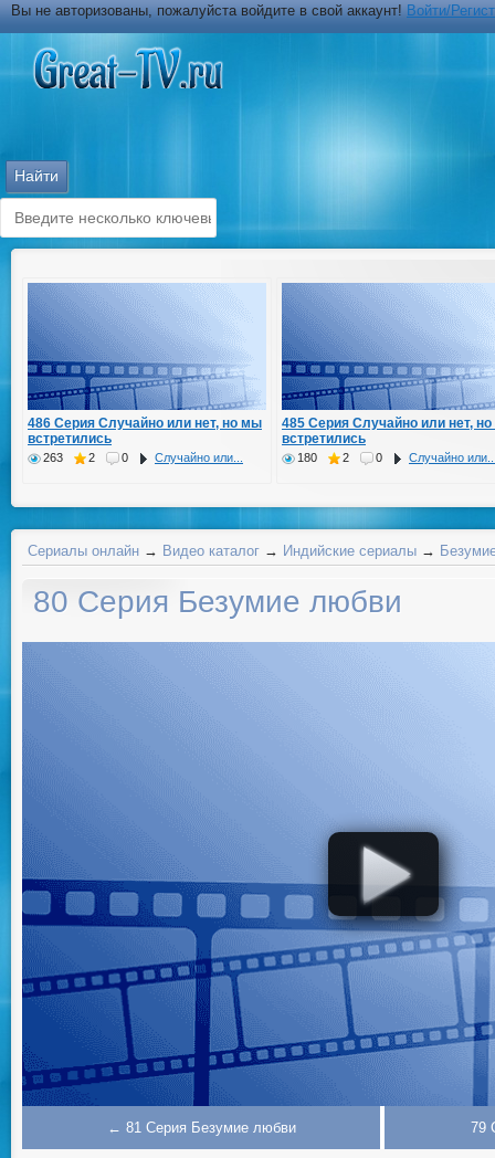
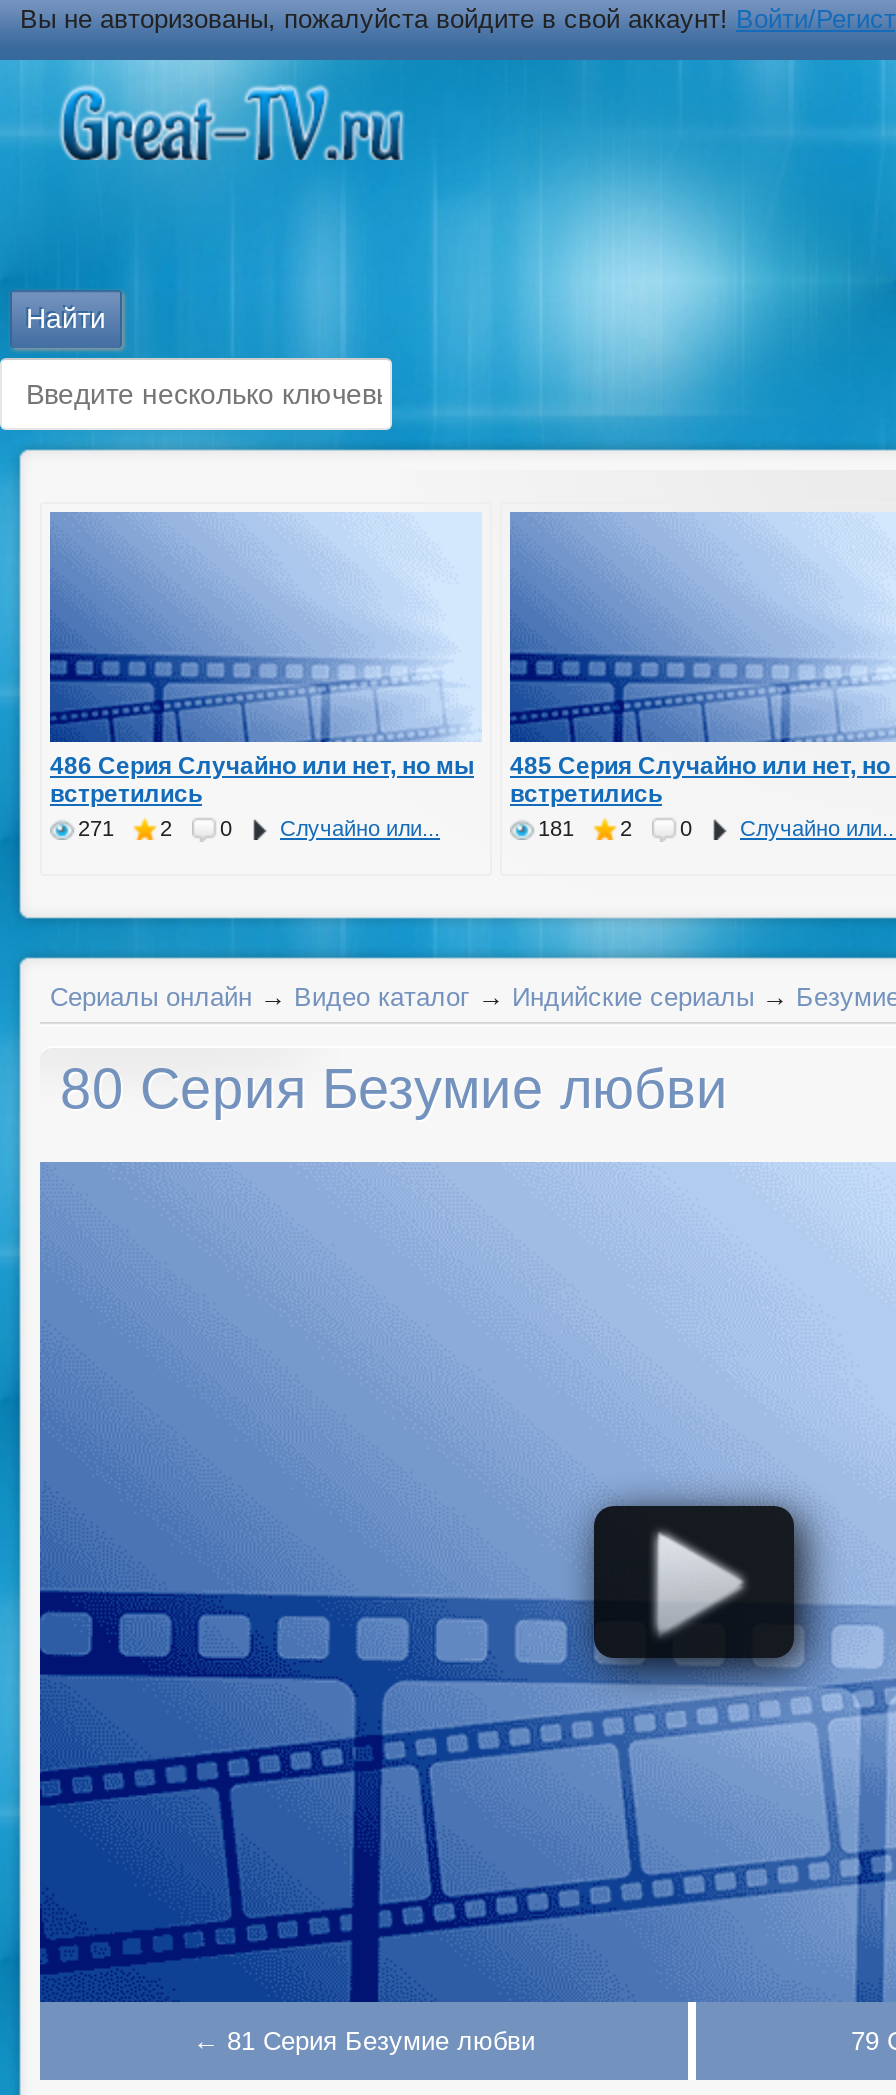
- 263 2 0 Случайно или...
+ 271 2 0 Случайно или...

- 180
+ 181
